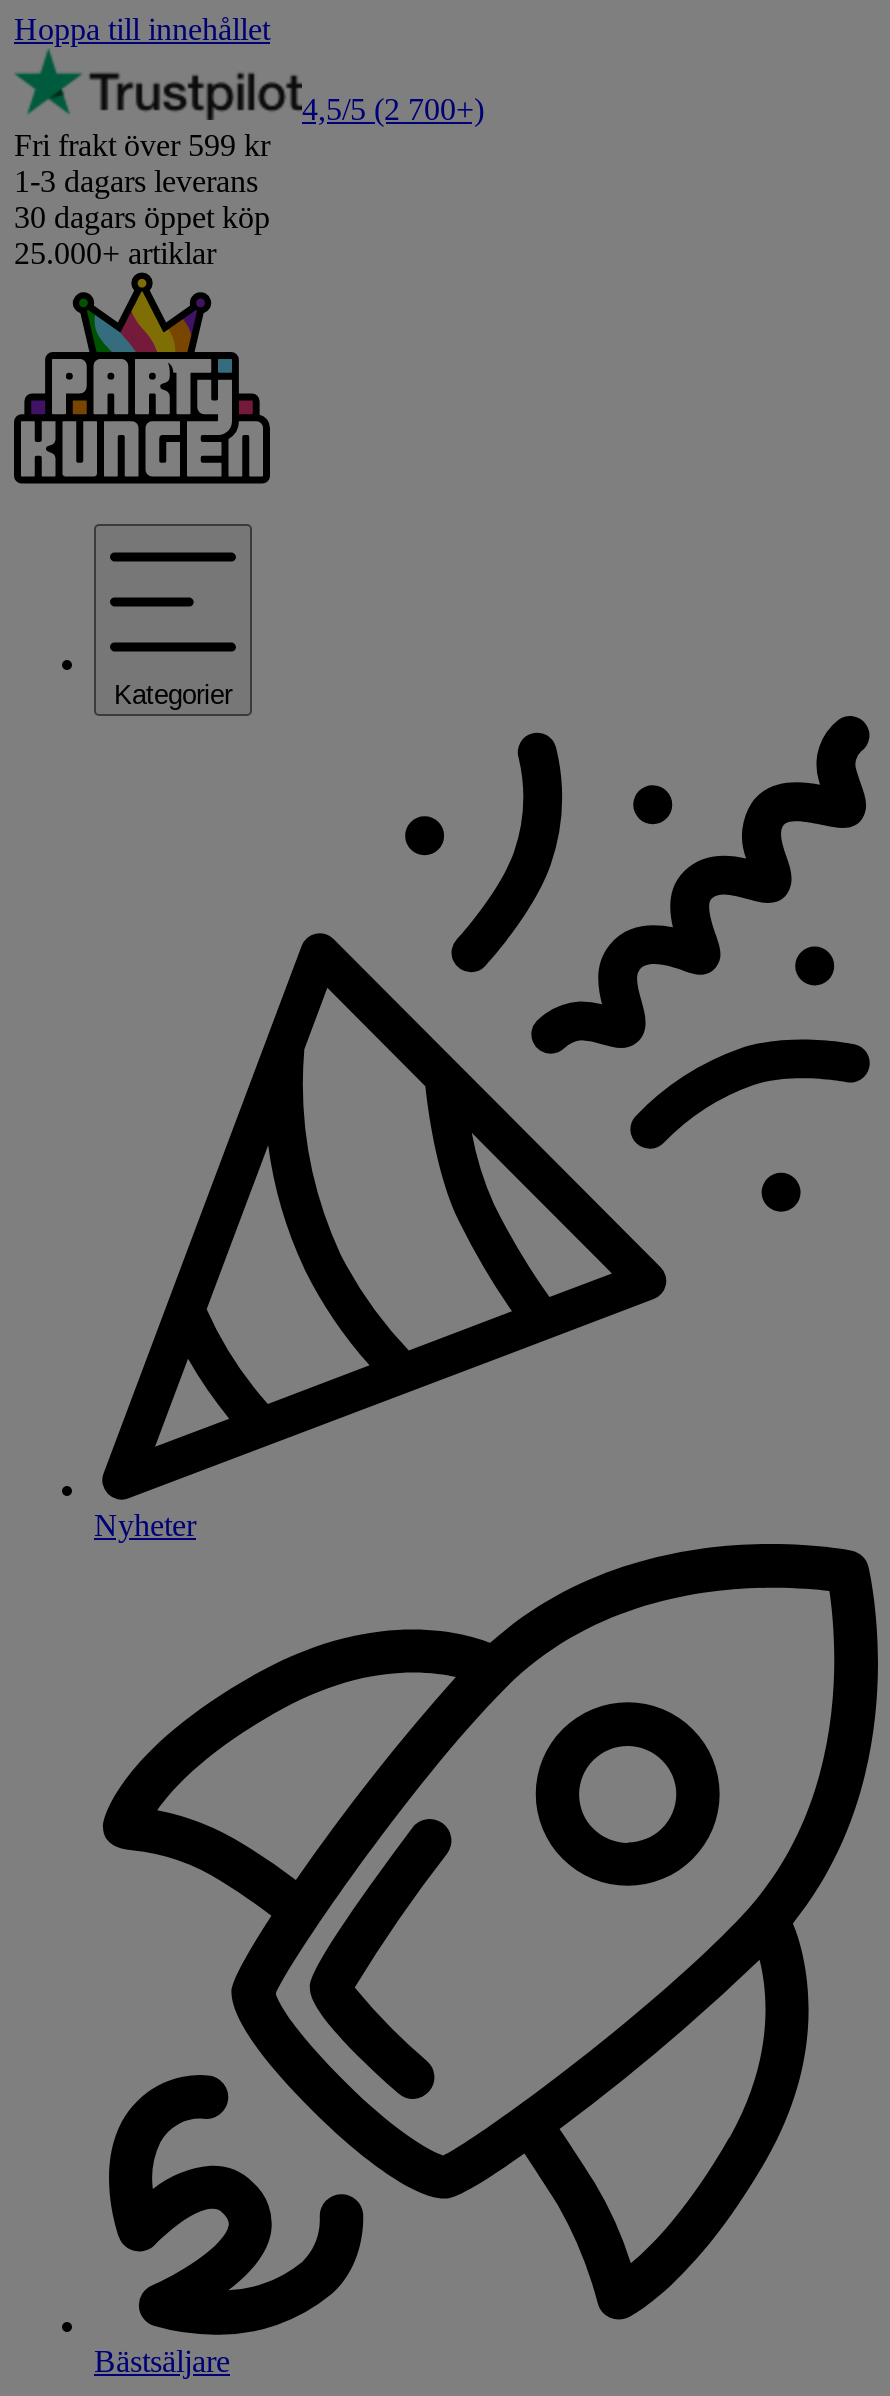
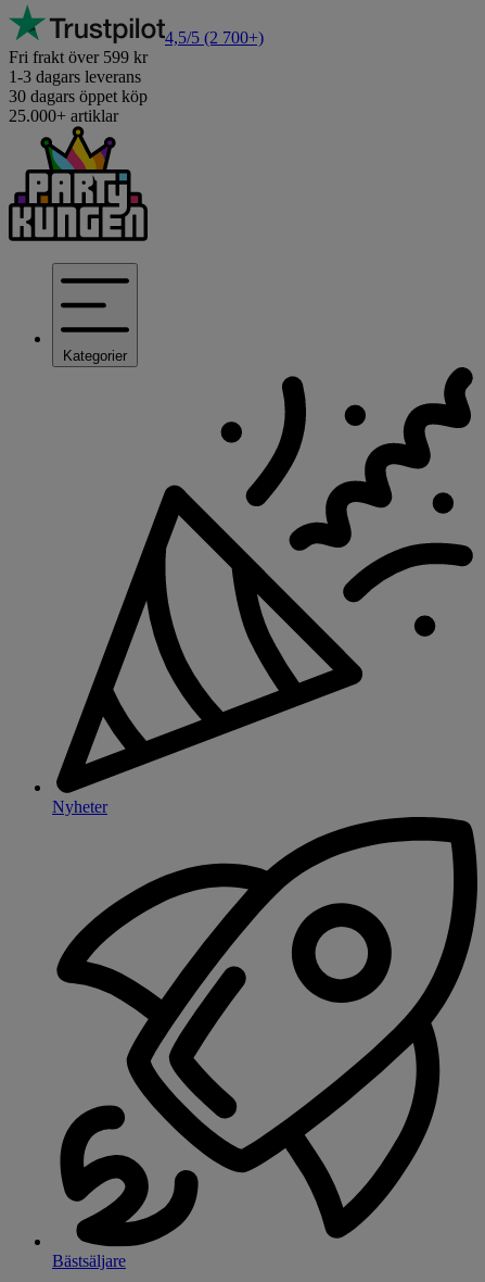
- Hoppa till innehållet
